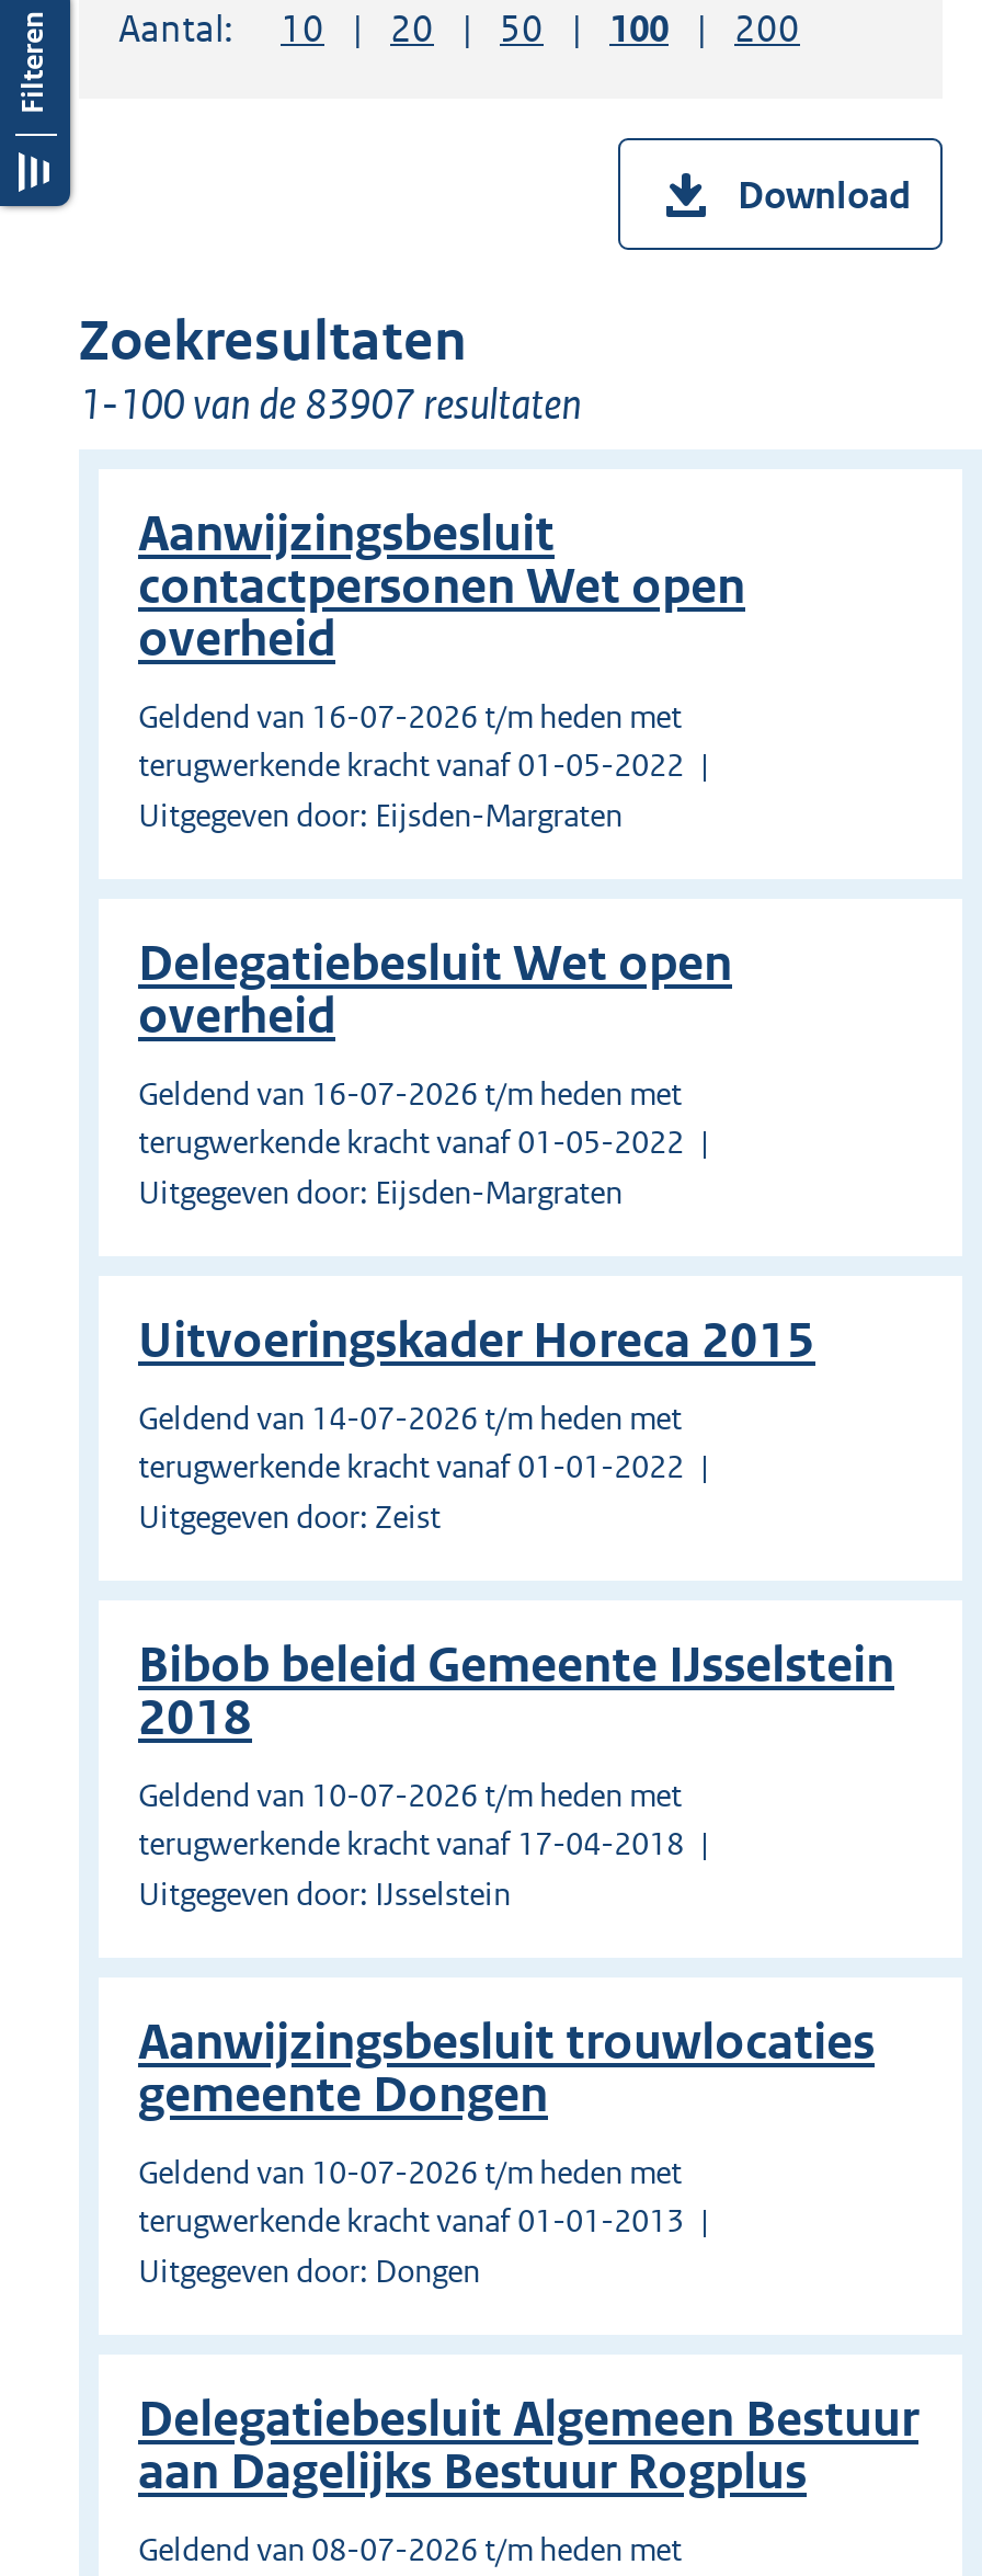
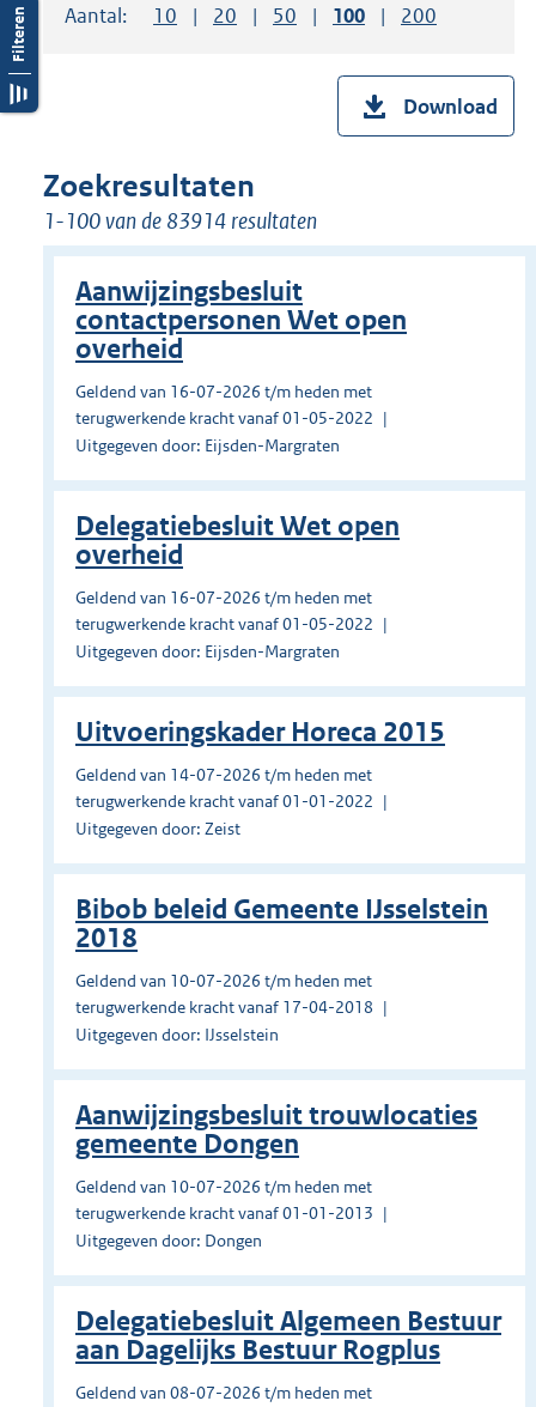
- 1-100 van de 83907 resultaten
+ 1-100 van de 83914 resultaten
